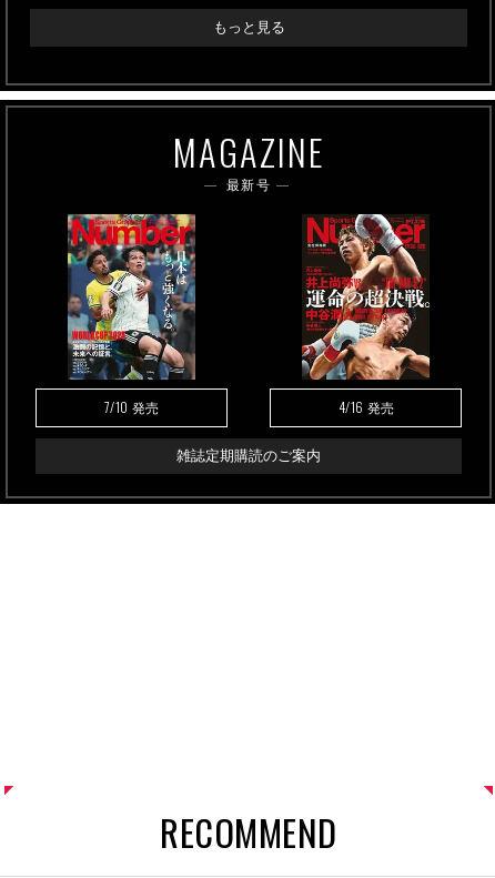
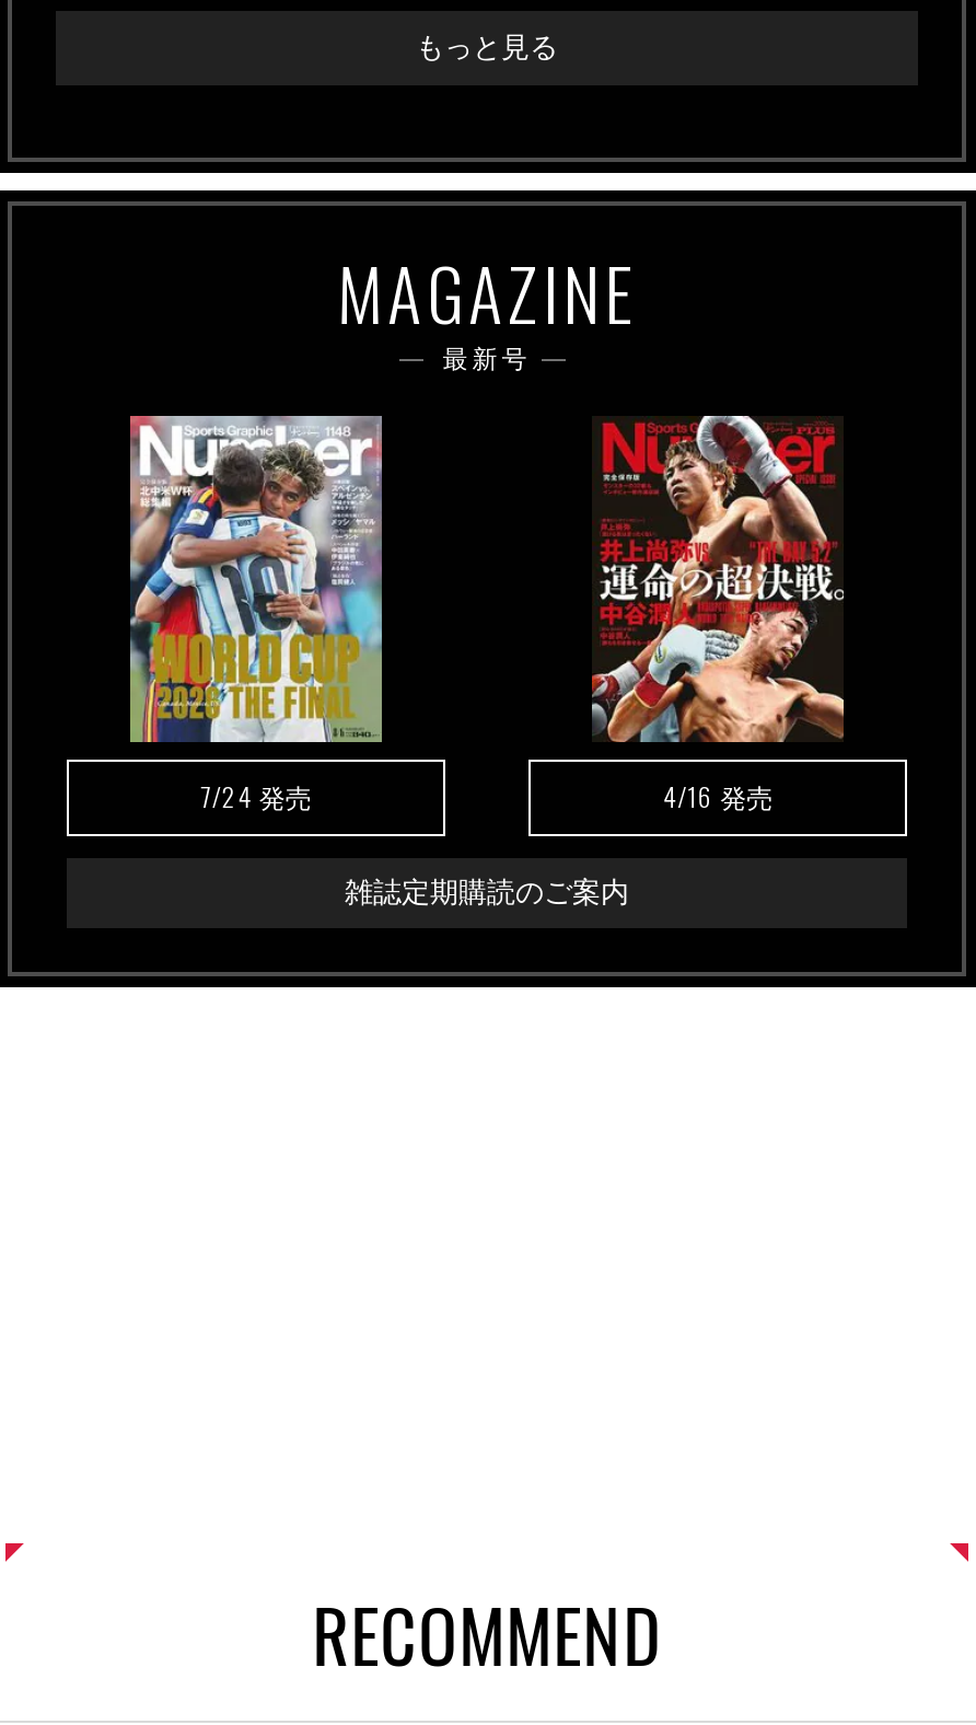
- [image]
- 7/10発売
+ [image]
+ 7/24発売
